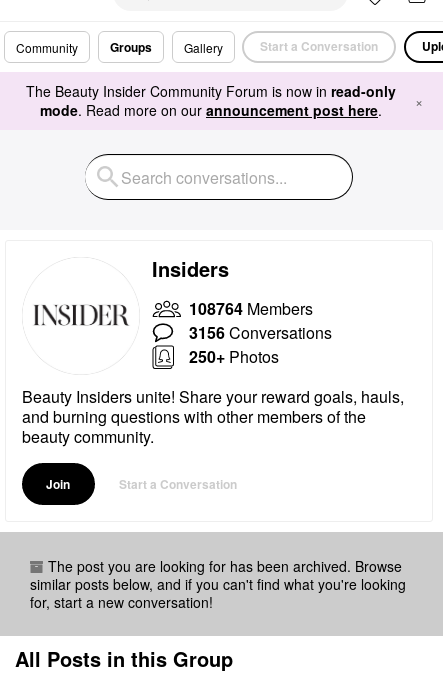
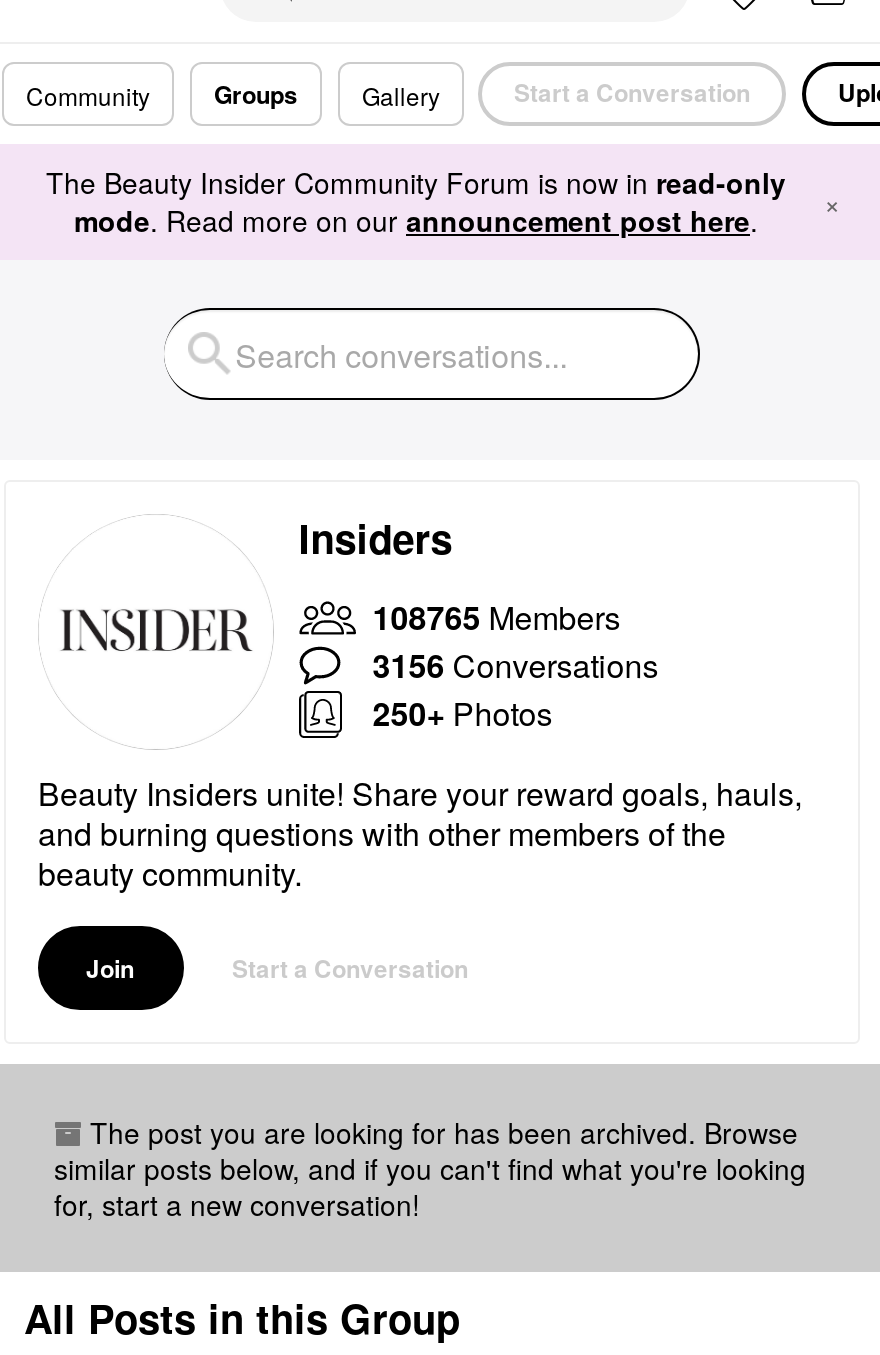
- 108764 Members
+ 108765 Members
